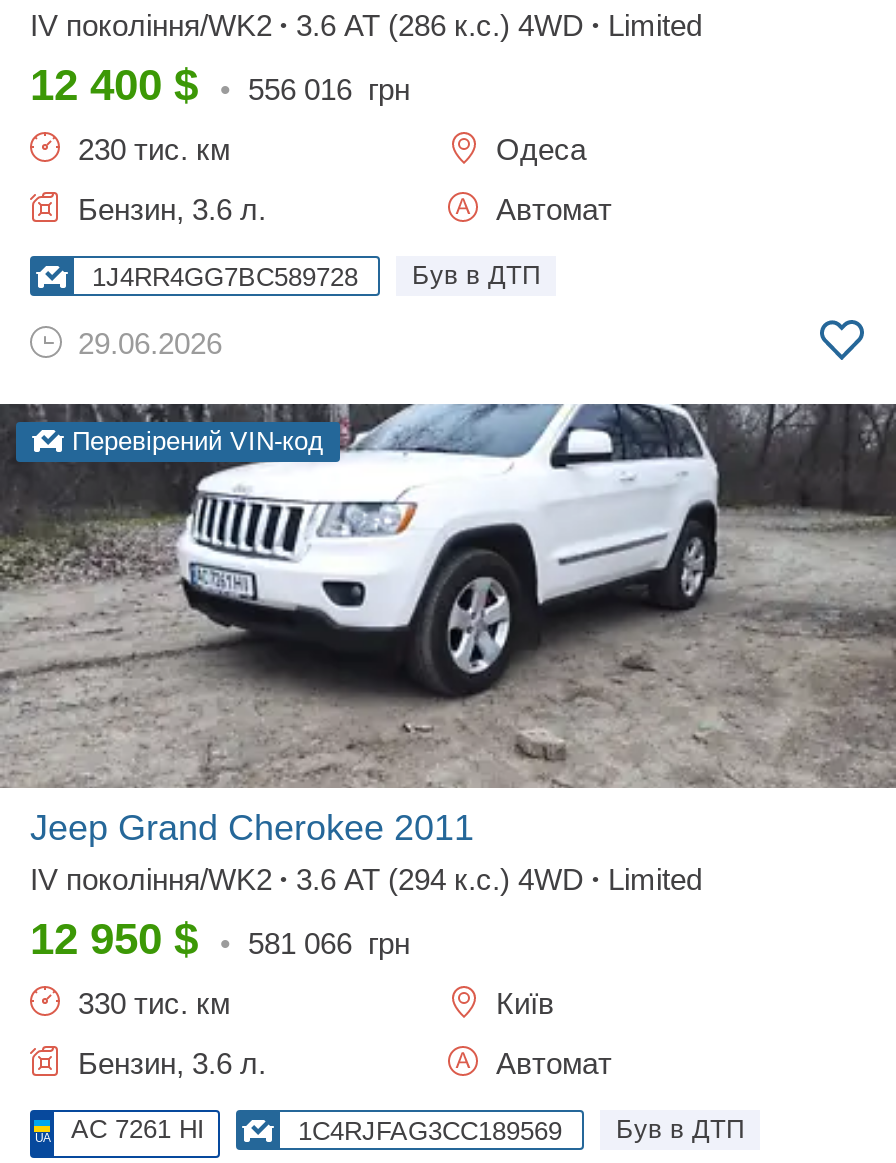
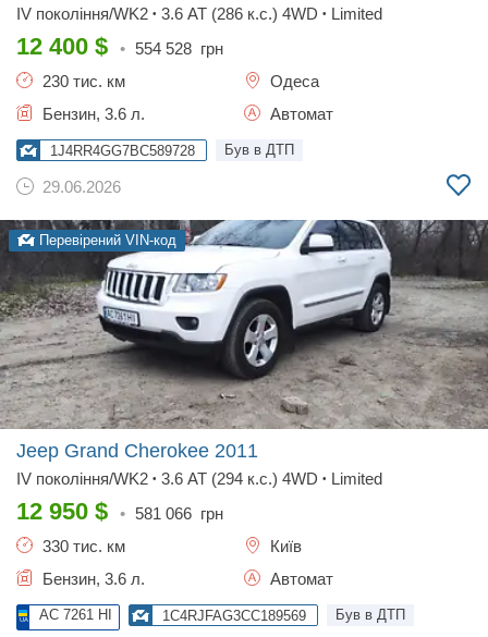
- 12 400 $ • 556 016 грн
+ 12 400 $ • 554 528 грн
